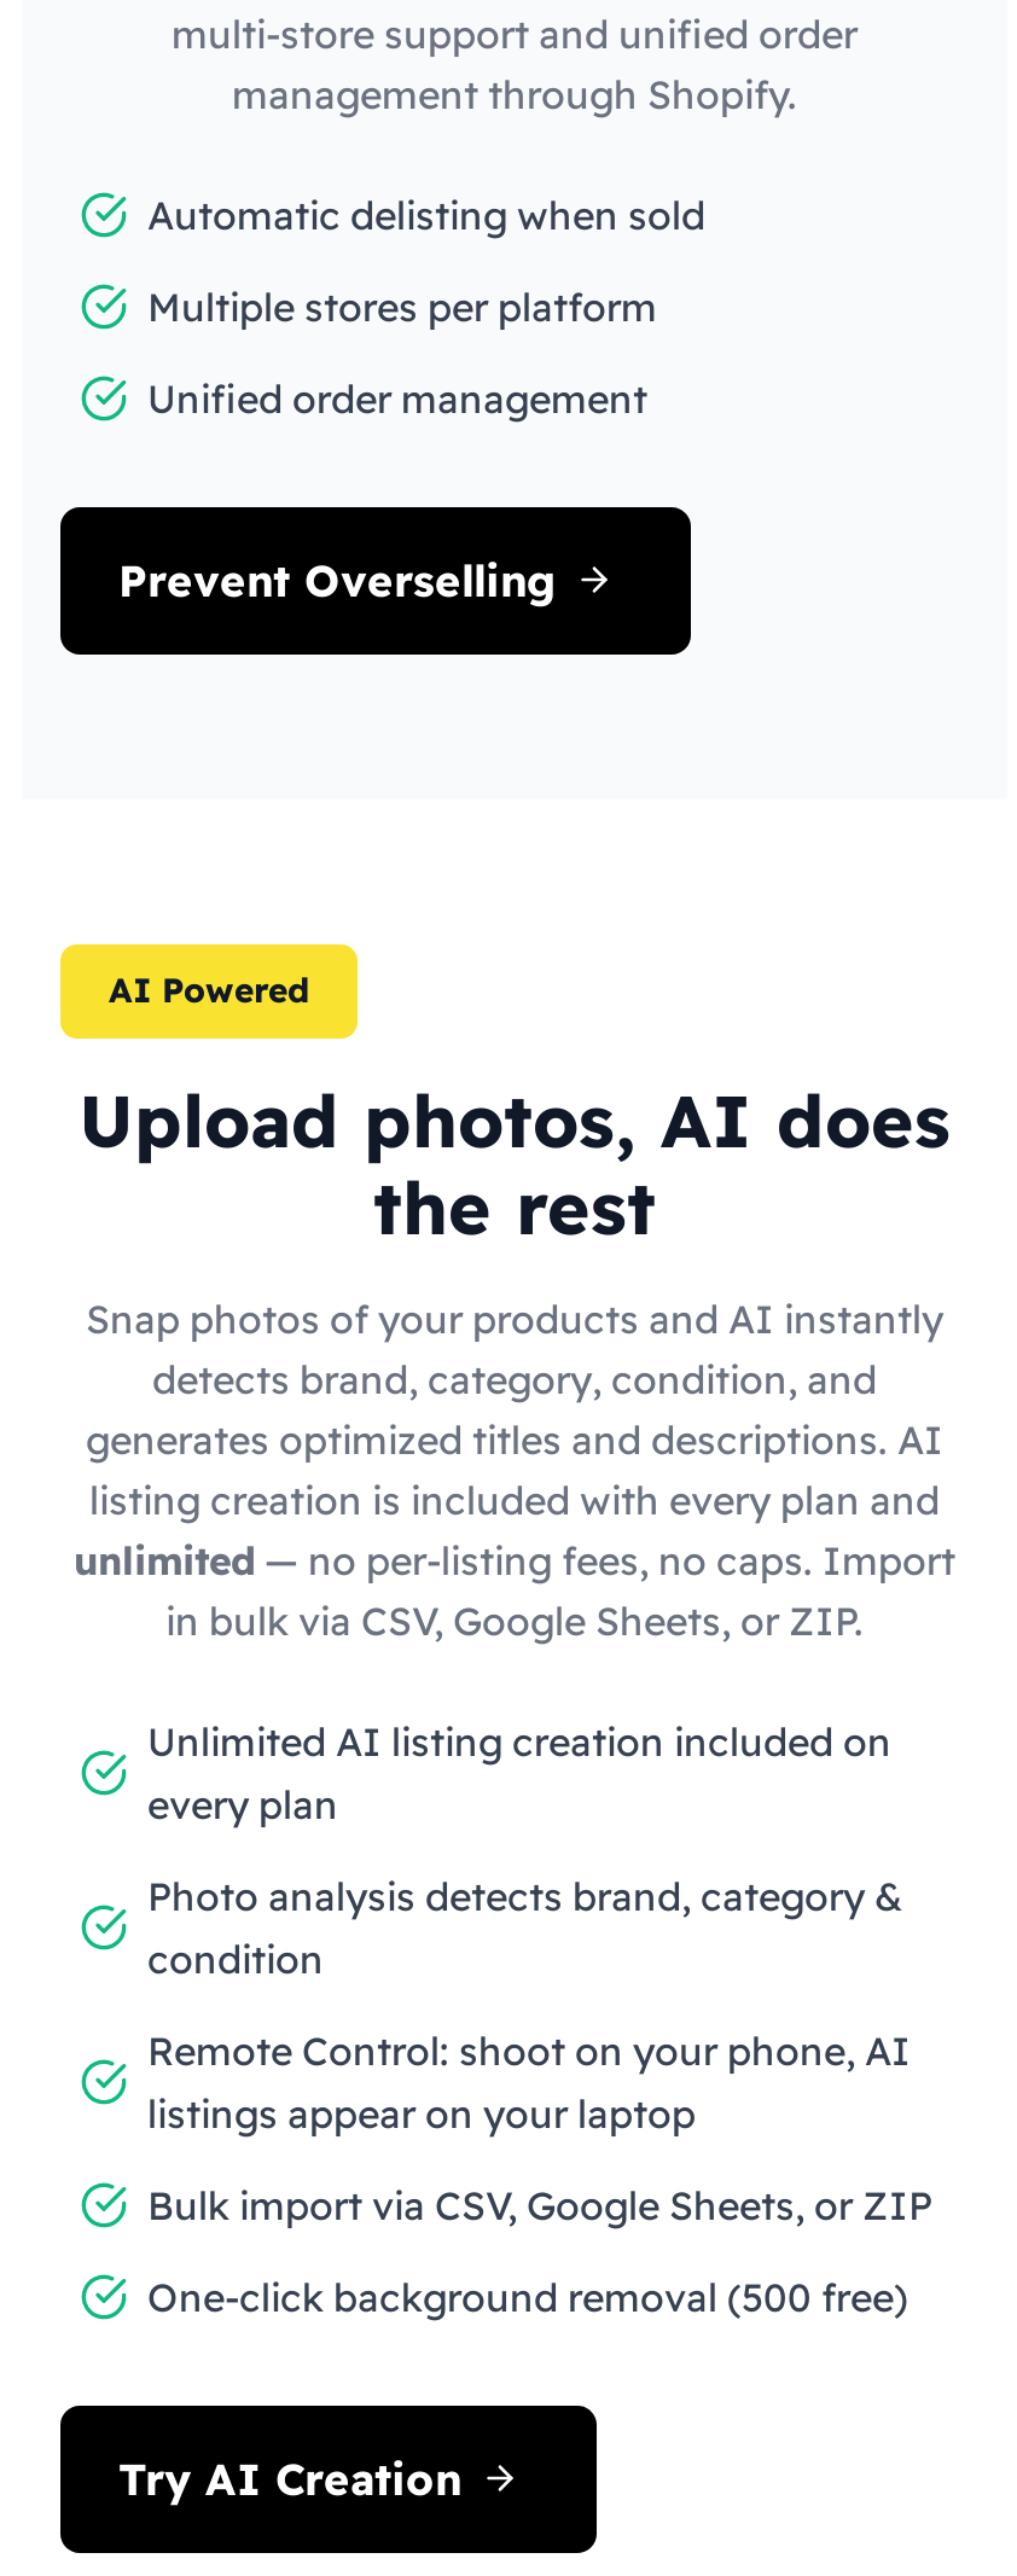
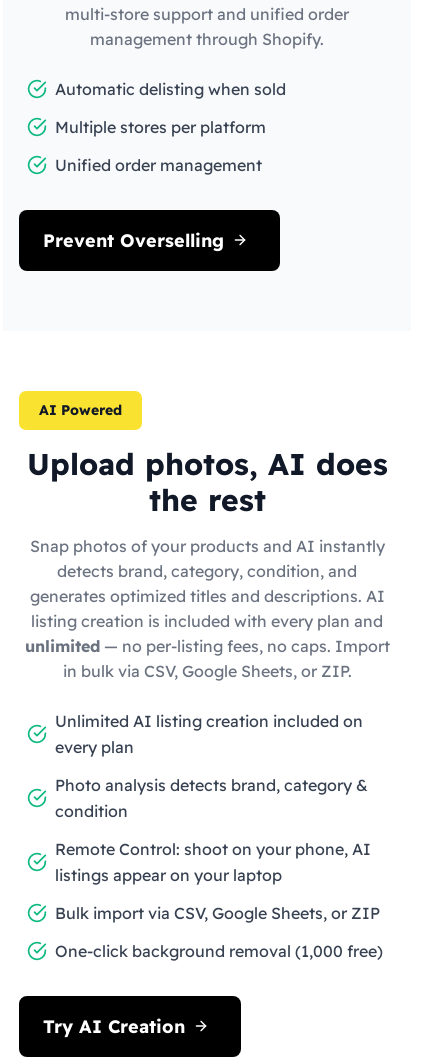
- One-click background removal (500 free)
+ One-click background removal (1,000 free)
